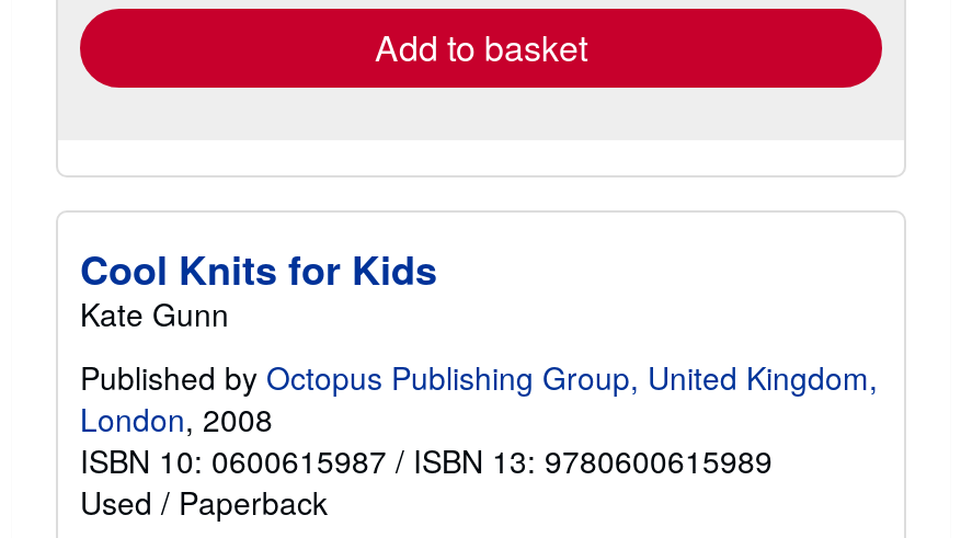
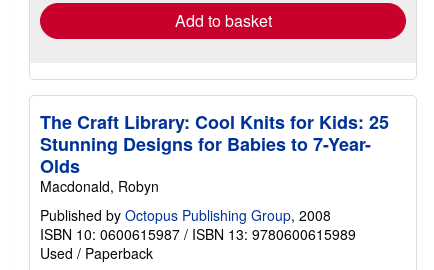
- Cool Knits for Kids
- Kate Gunn
- Published by Octopus Publishing Group, United Kingdom,
- London, 2008
+ The Craft Library: Cool Knits for Kids: 25
+ Stunning Designs for Babies to 7-Year-
+ Olds
+ Macdonald, Robyn
+ Published by Octopus Publishing Group, 2008
